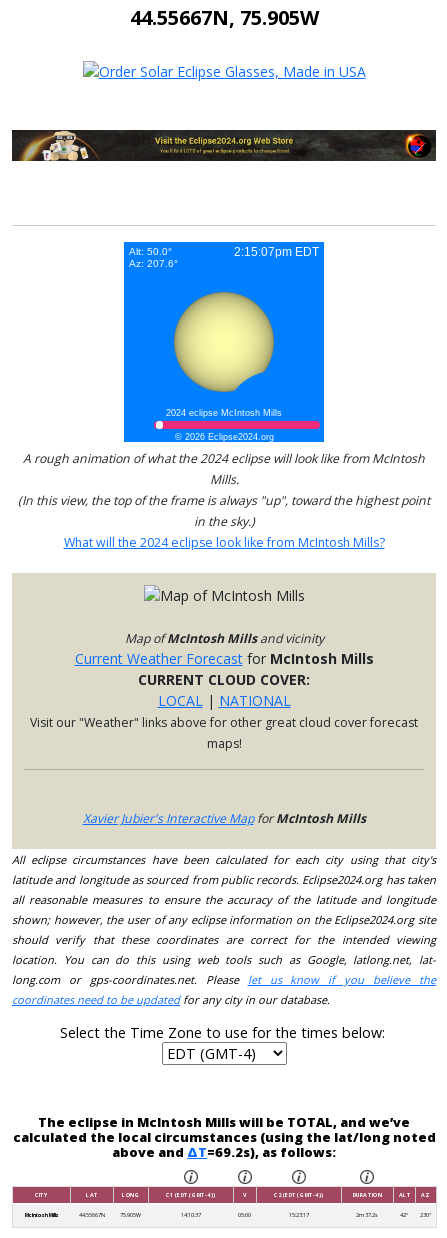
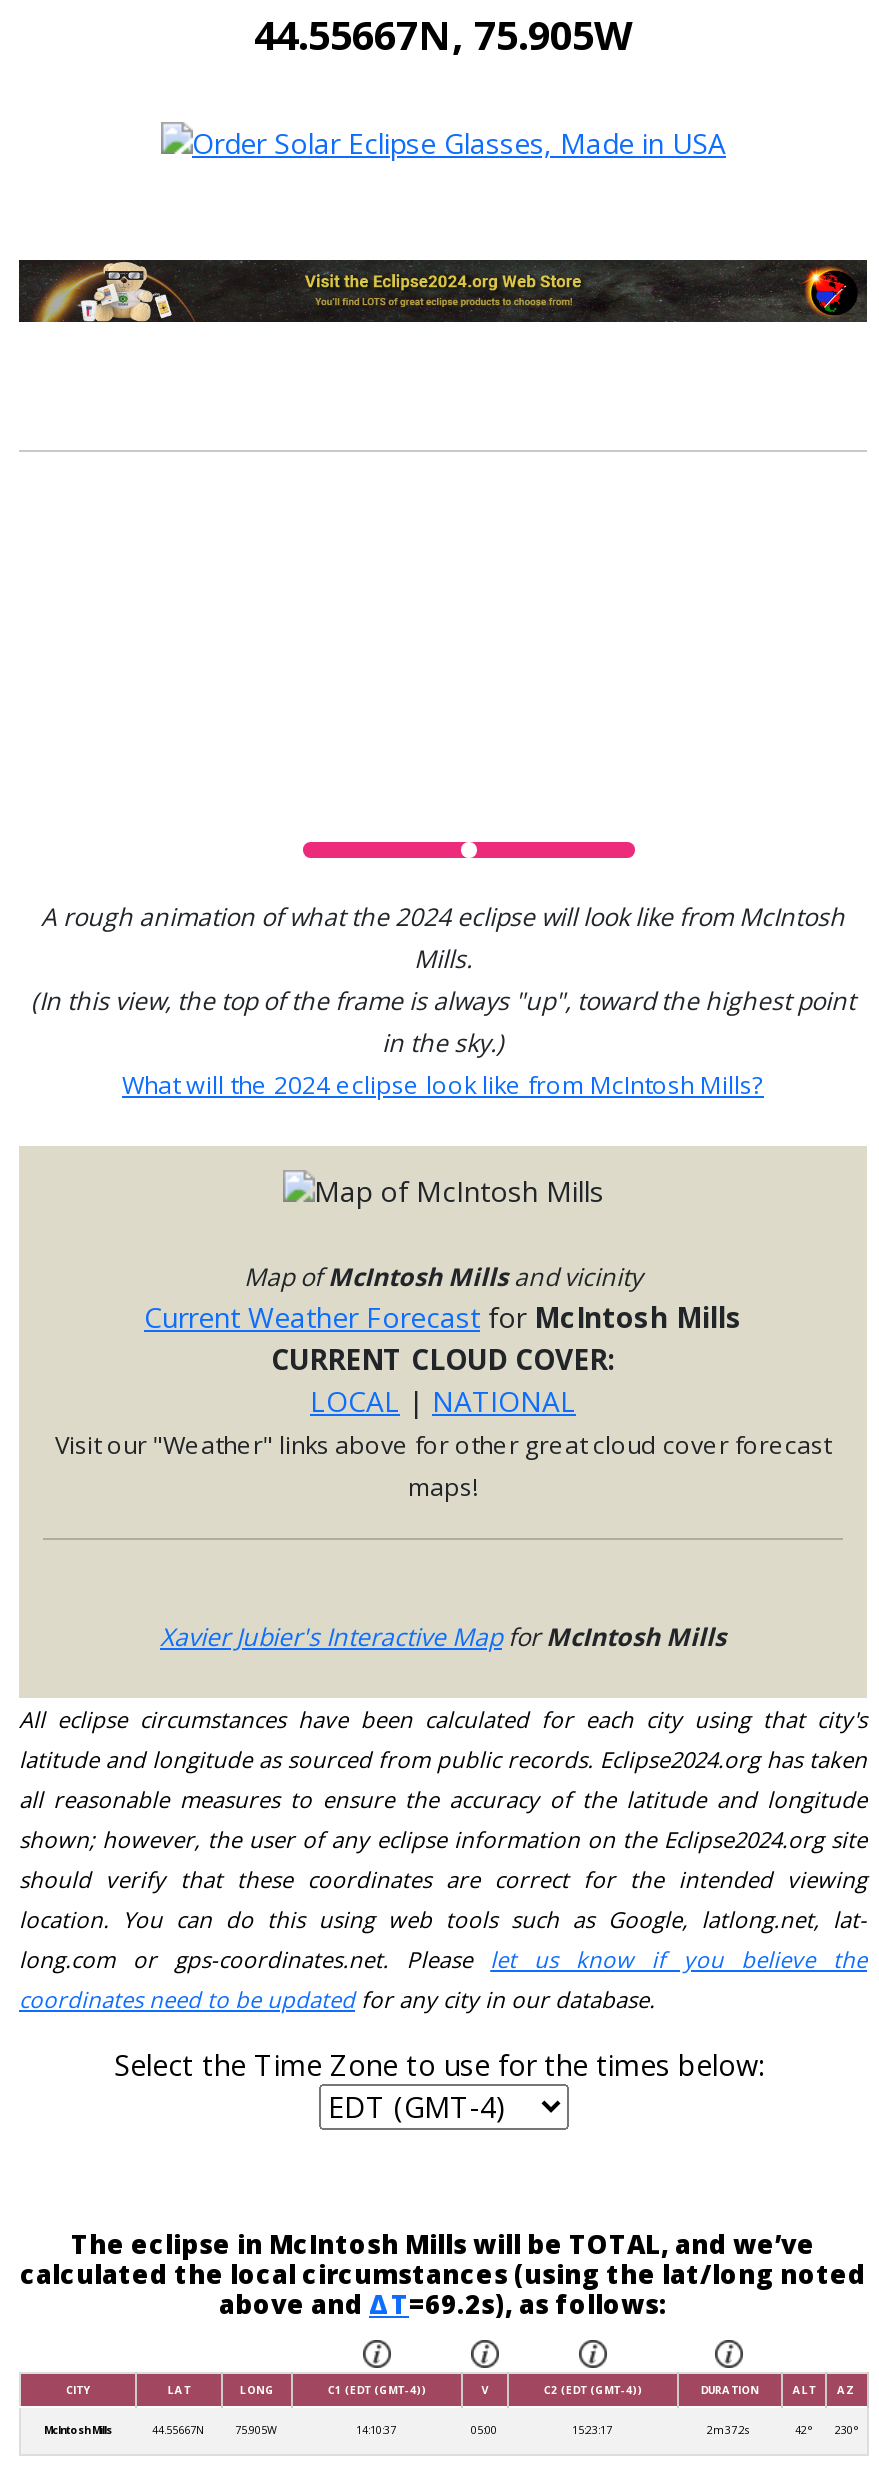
- [image]
